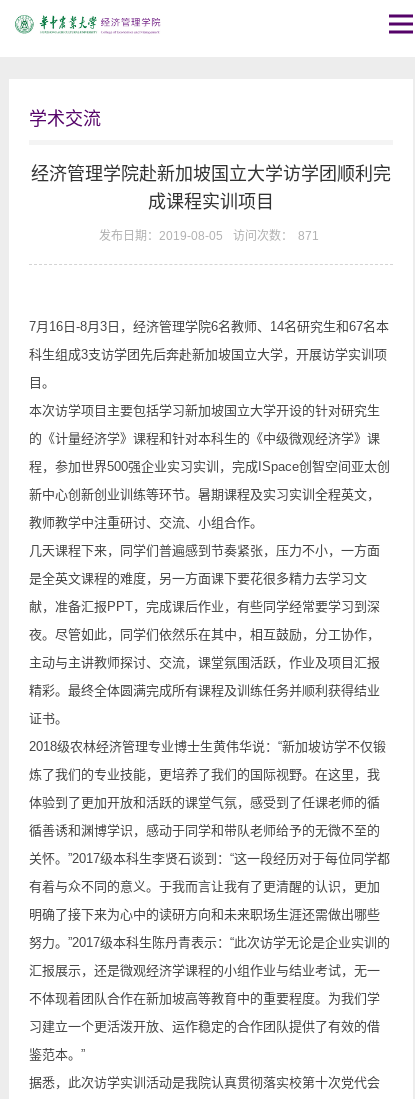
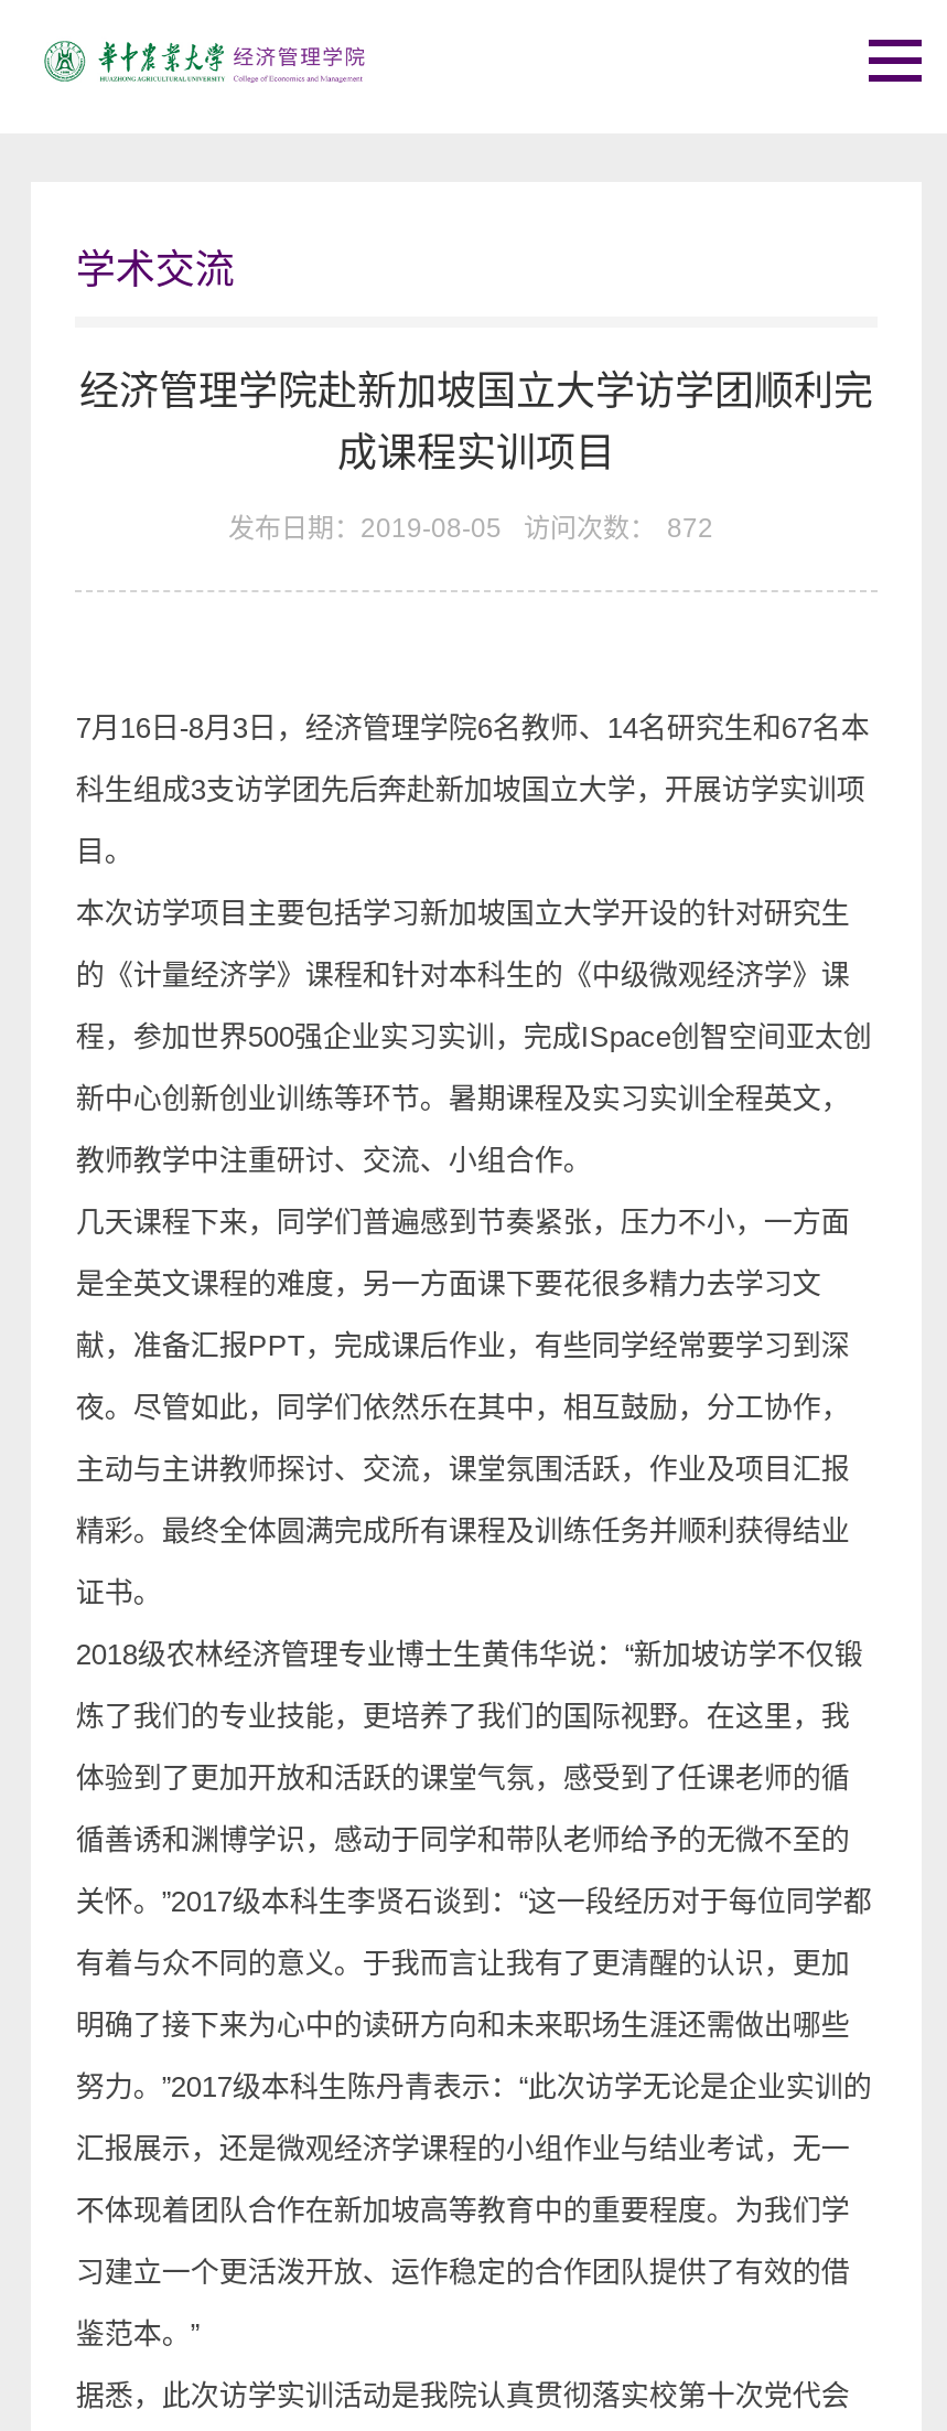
- 发布日期：2019-08-05 访问次数： 871
+ 发布日期：2019-08-05 访问次数： 872
